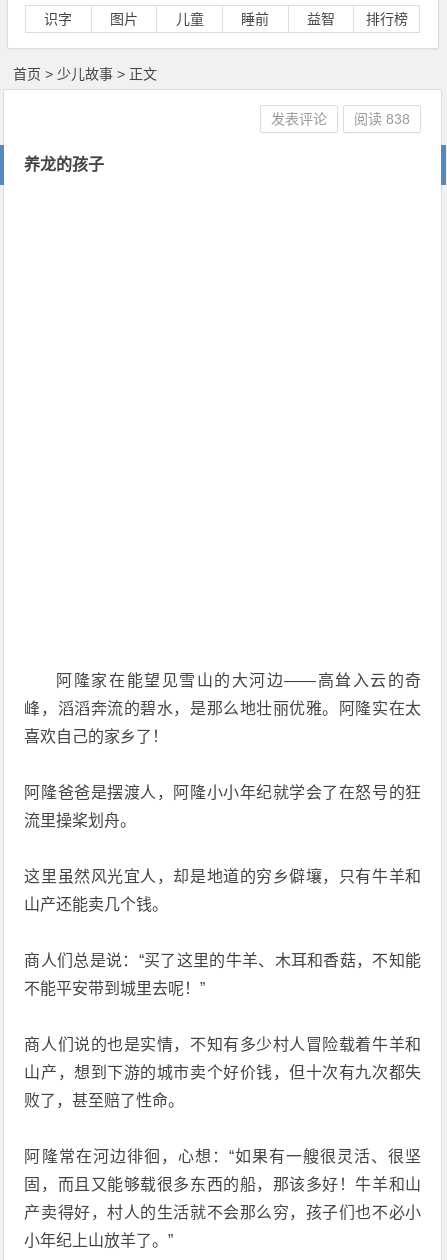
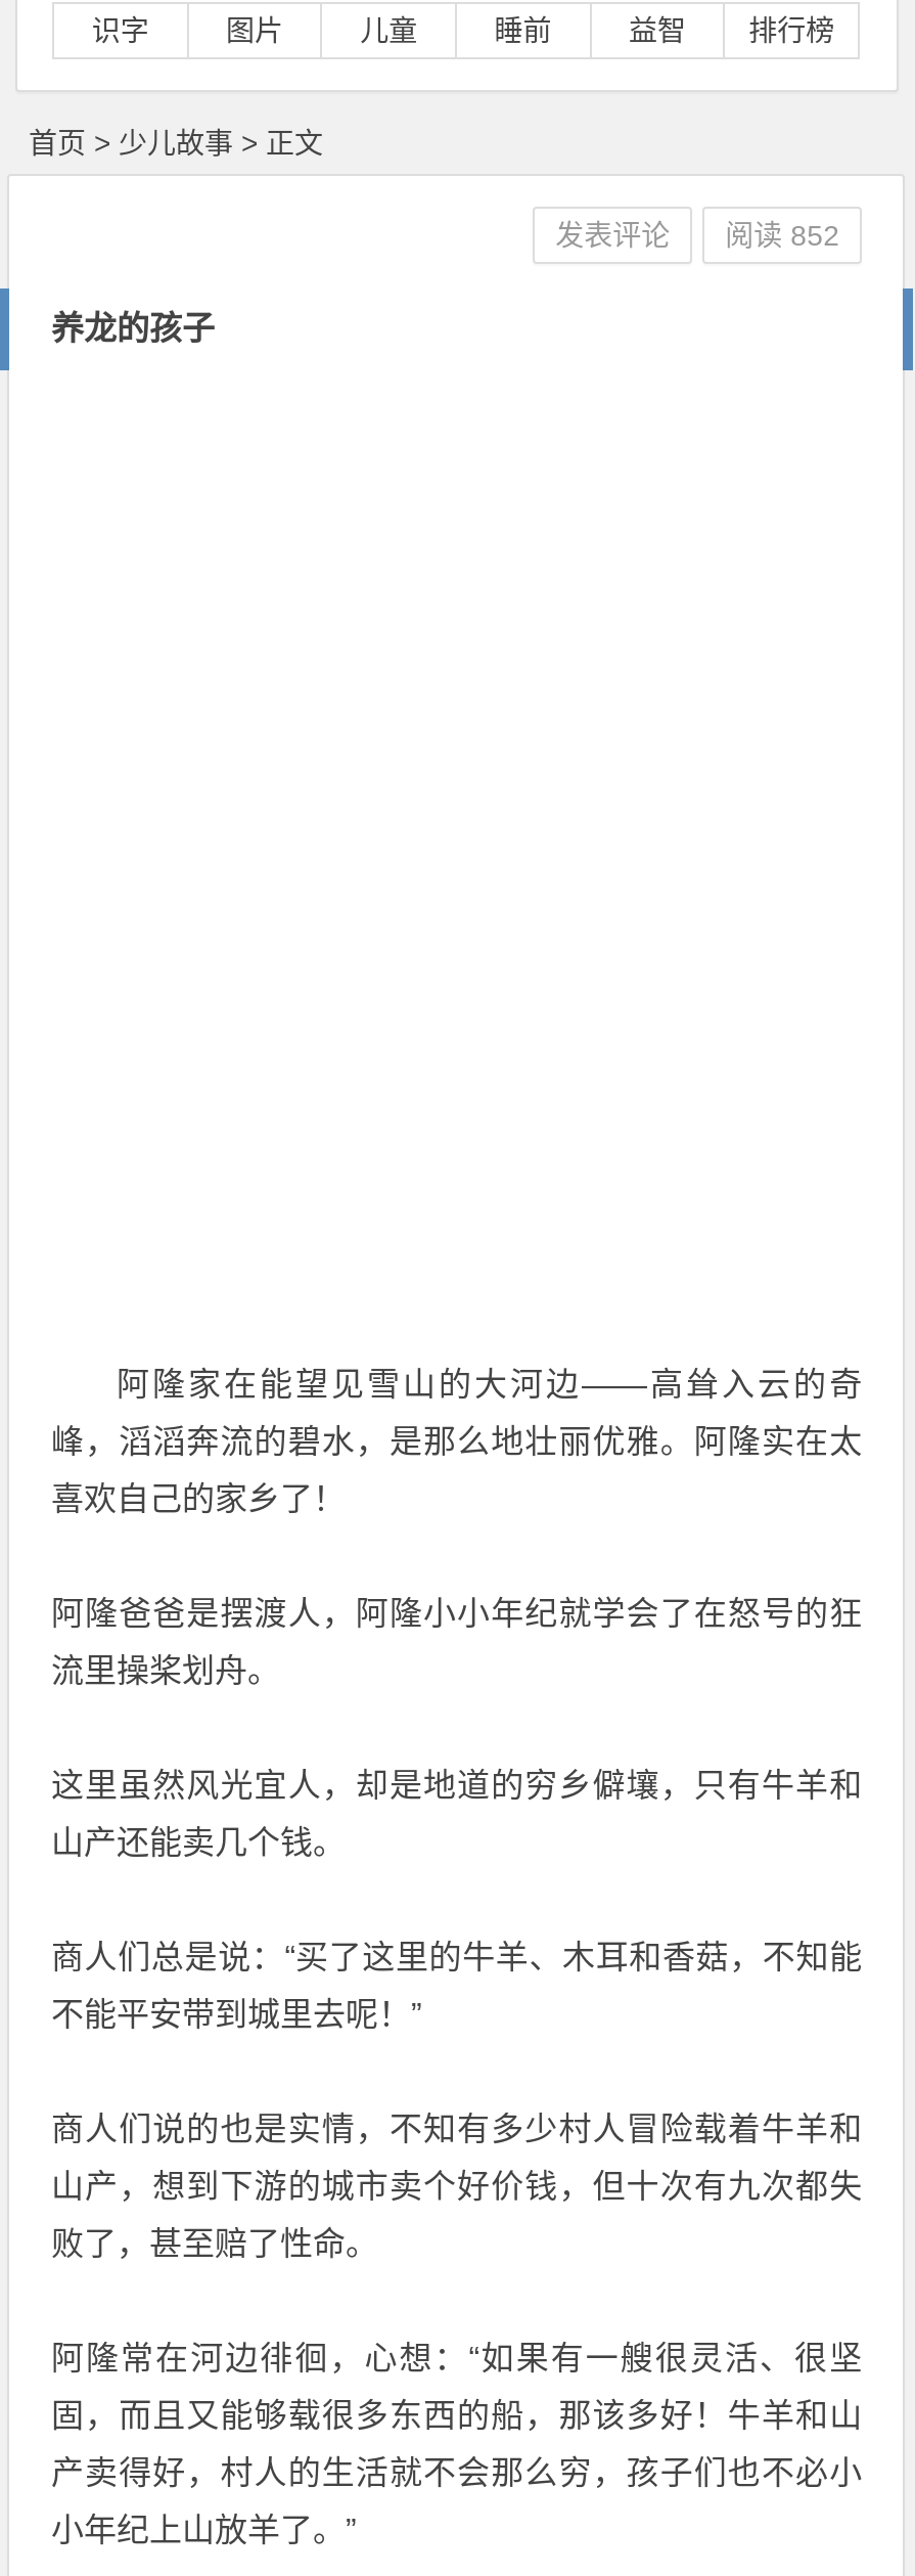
- 发表评论 阅读838
+ 发表评论 阅读852
